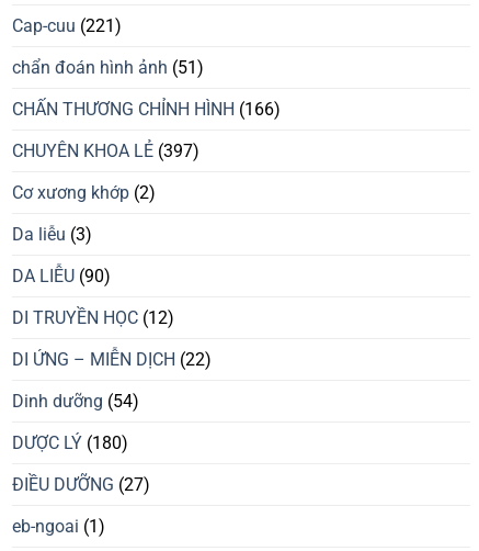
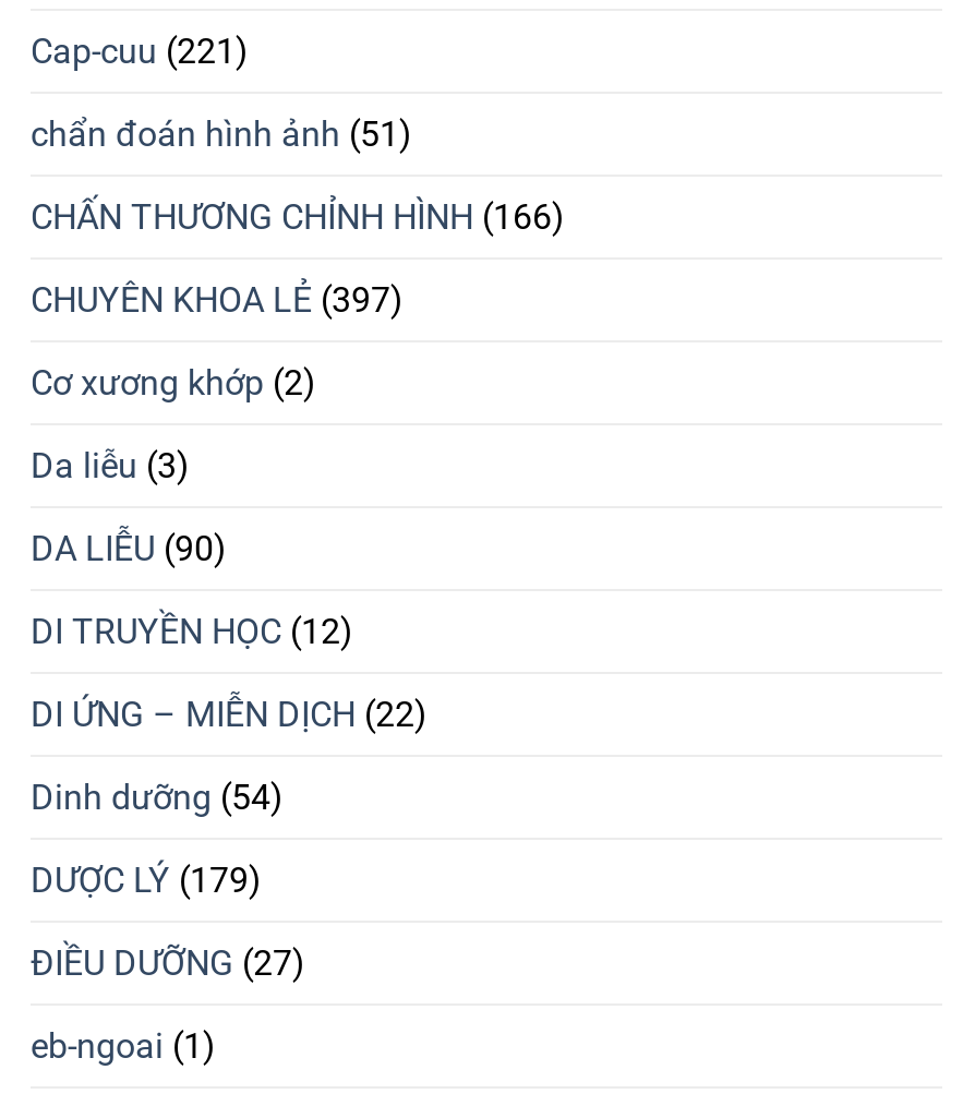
- DƯỢC LÝ (180)
+ DƯỢC LÝ (179)
